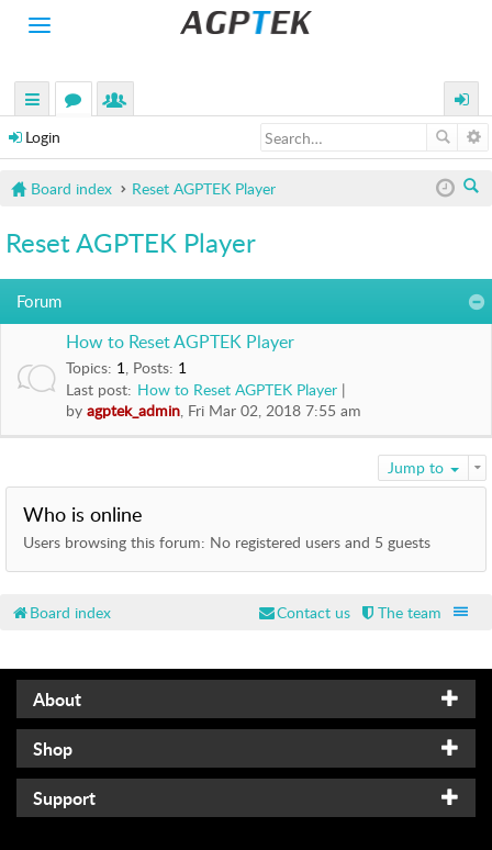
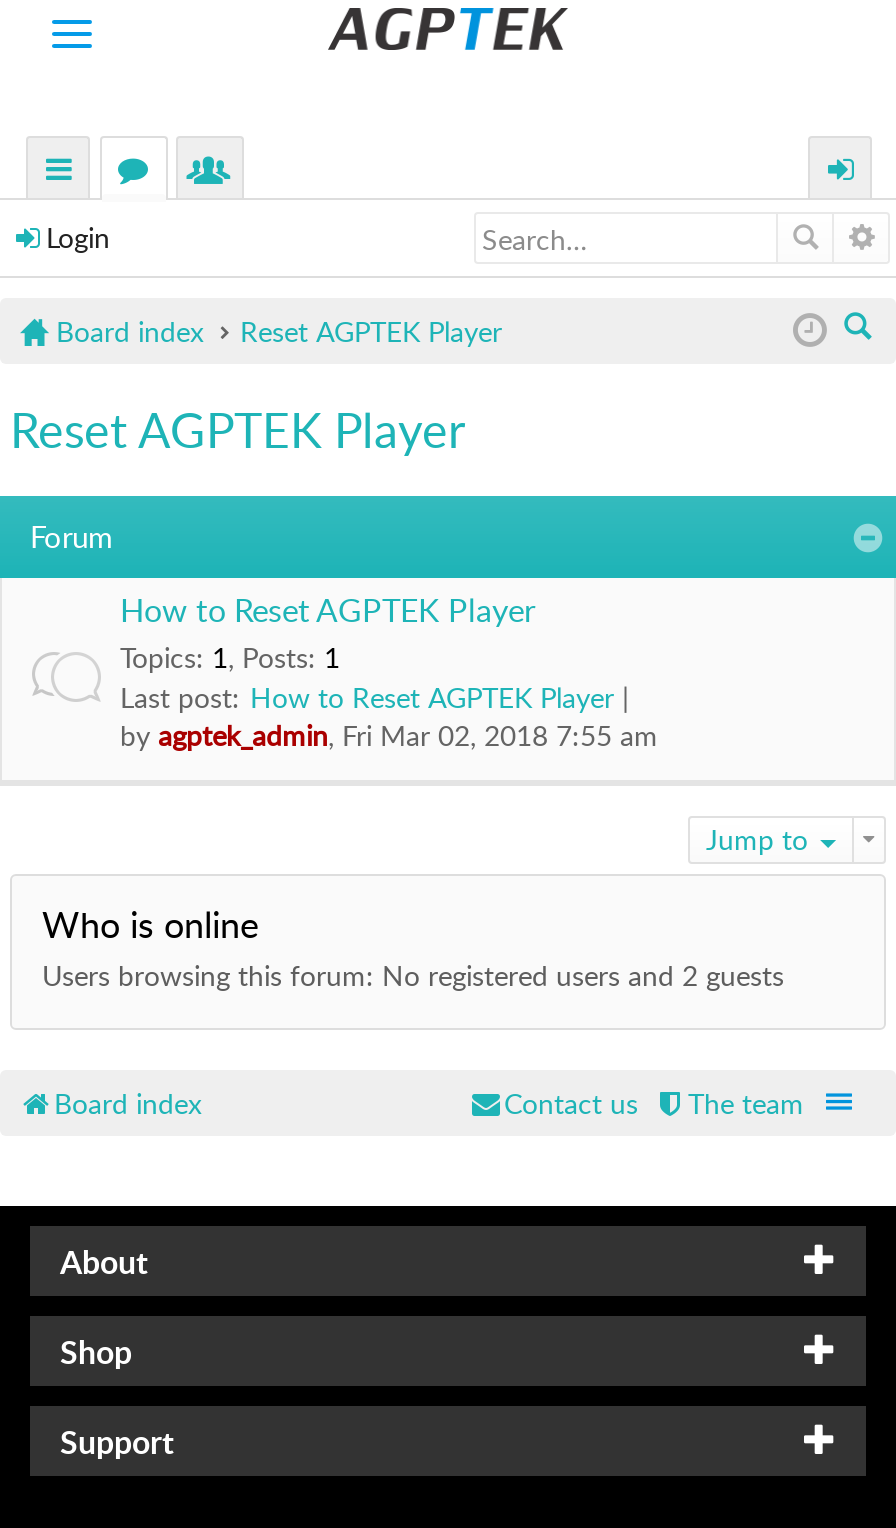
- Users browsing this forum: No registered users and 5 guests
+ Users browsing this forum: No registered users and 2 guests
